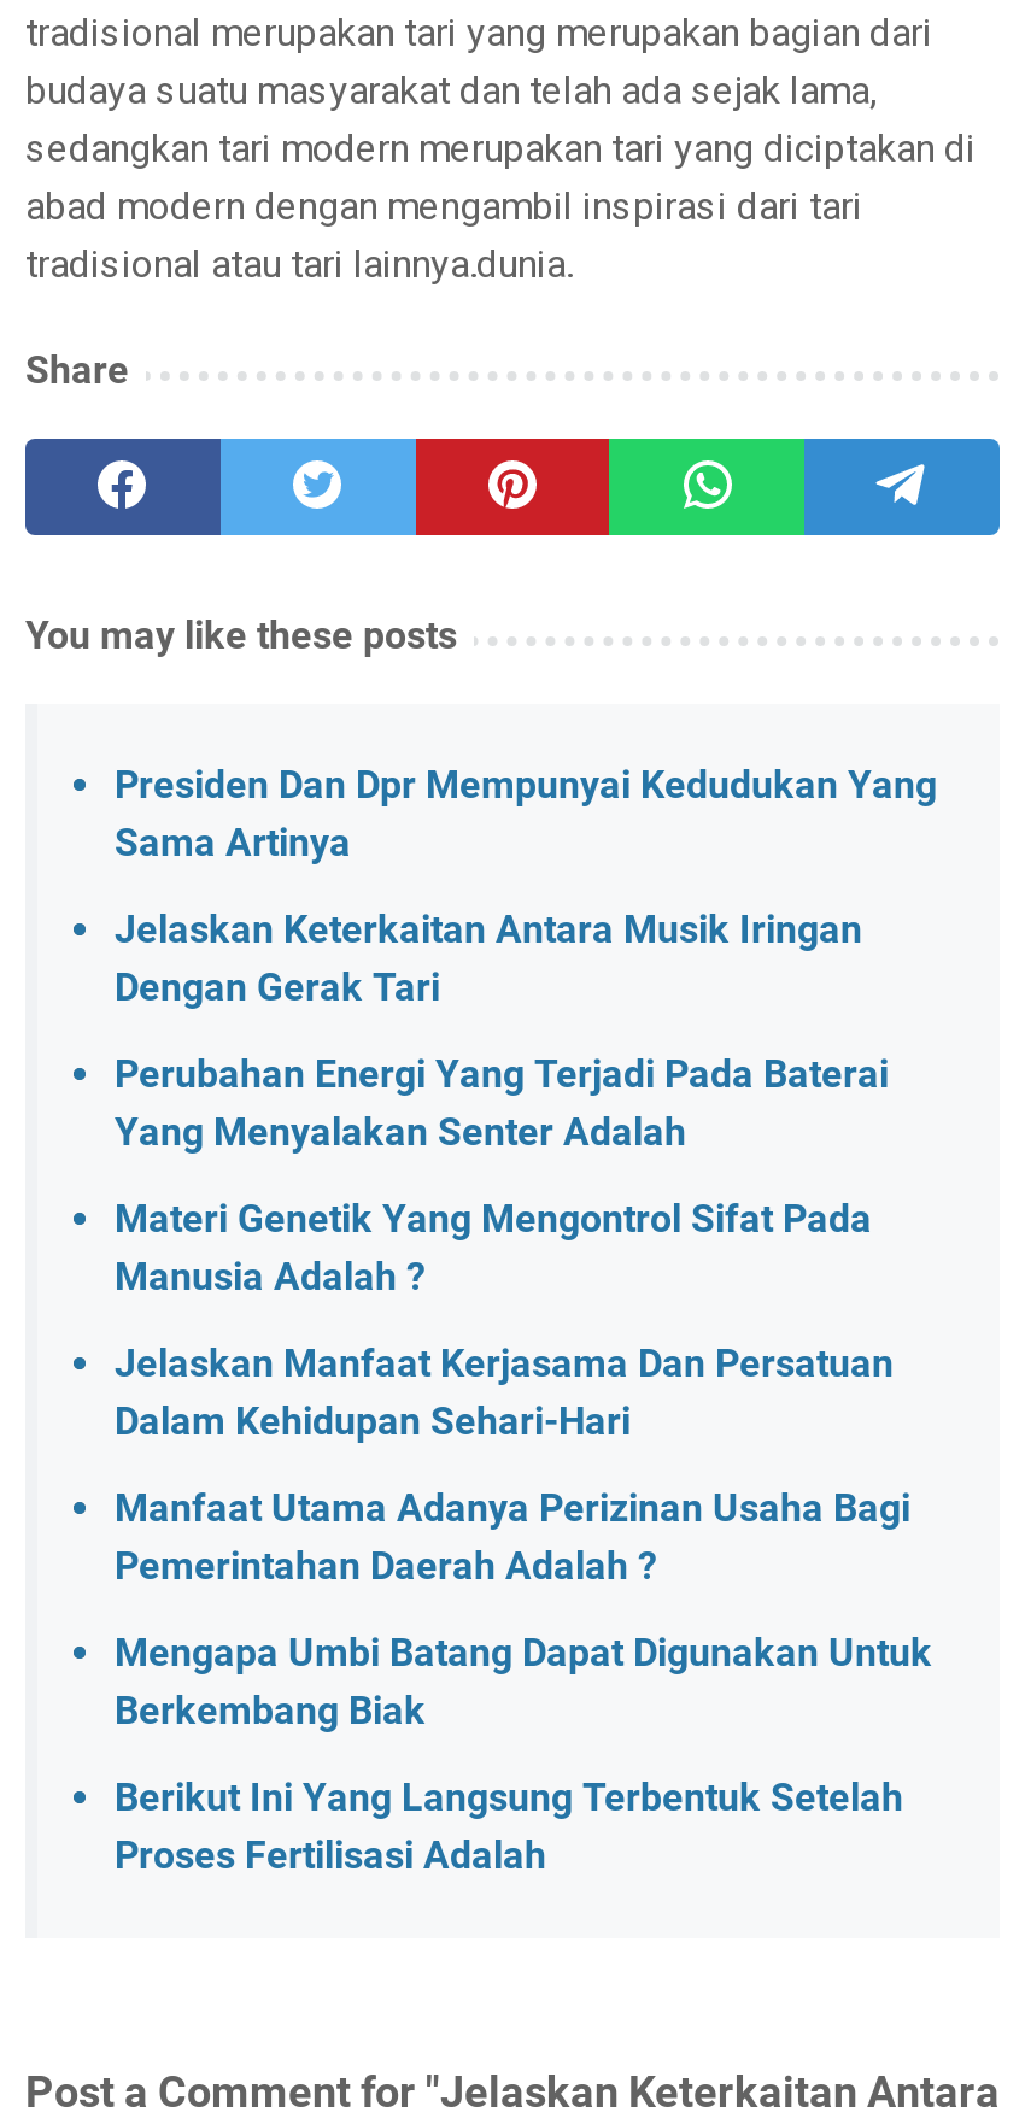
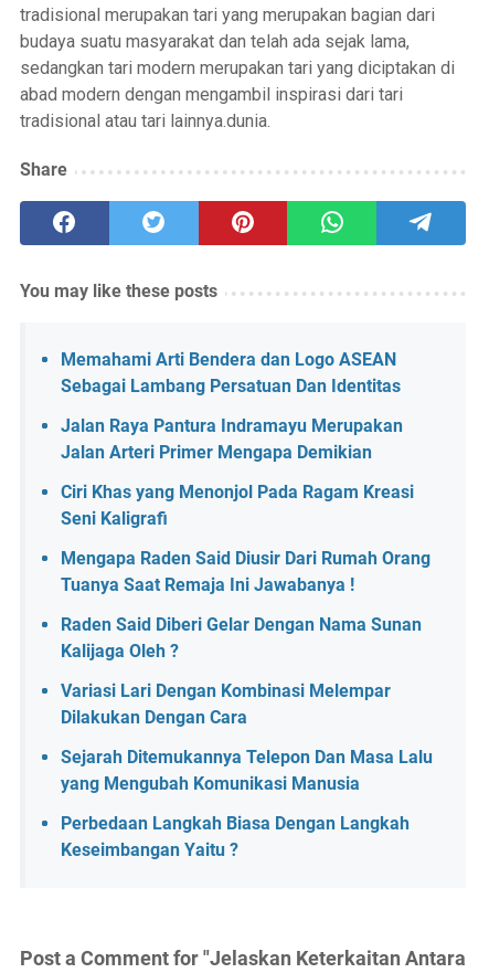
- Presiden Dan Dpr Mempunyai Kedudukan Yang
- Sama Artinya
+ Memahami Arti Bendera dan Logo ASEAN
+ Sebagai Lambang Persatuan Dan Identitas

- Jelaskan Keterkaitan Antara Musik Iringan
- Dengan Gerak Tari
+ Jalan Raya Pantura Indramayu Merupakan
+ Jalan Arteri Primer Mengapa Demikian

- Perubahan Energi Yang Terjadi Pada Baterai
- Yang Menyalakan Senter Adalah
+ Ciri Khas yang Menonjol Pada Ragam Kreasi
+ Seni Kaligrafi

- Materi Genetik Yang Mengontrol Sifat Pada
- Manusia Adalah ?
+ Mengapa Raden Said Diusir Dari Rumah Orang
+ Tuanya Saat Remaja Ini Jawabanya !

- Jelaskan Manfaat Kerjasama Dan Persatuan
- Dalam Kehidupan Sehari-Hari
+ Raden Said Diberi Gelar Dengan Nama Sunan
+ Kalijaga Oleh ?

- Manfaat Utama Adanya Perizinan Usaha Bagi
- Pemerintahan Daerah Adalah ?
+ Variasi Lari Dengan Kombinasi Melempar
+ Dilakukan Dengan Cara

- Mengapa Umbi Batang Dapat Digunakan Untuk
- Berkembang Biak
+ Sejarah Ditemukannya Telepon Dan Masa Lalu
+ yang Mengubah Komunikasi Manusia

- Berikut Ini Yang Langsung Terbentuk Setelah
- Proses Fertilisasi Adalah
+ Perbedaan Langkah Biasa Dengan Langkah
+ Keseimbangan Yaitu ?
